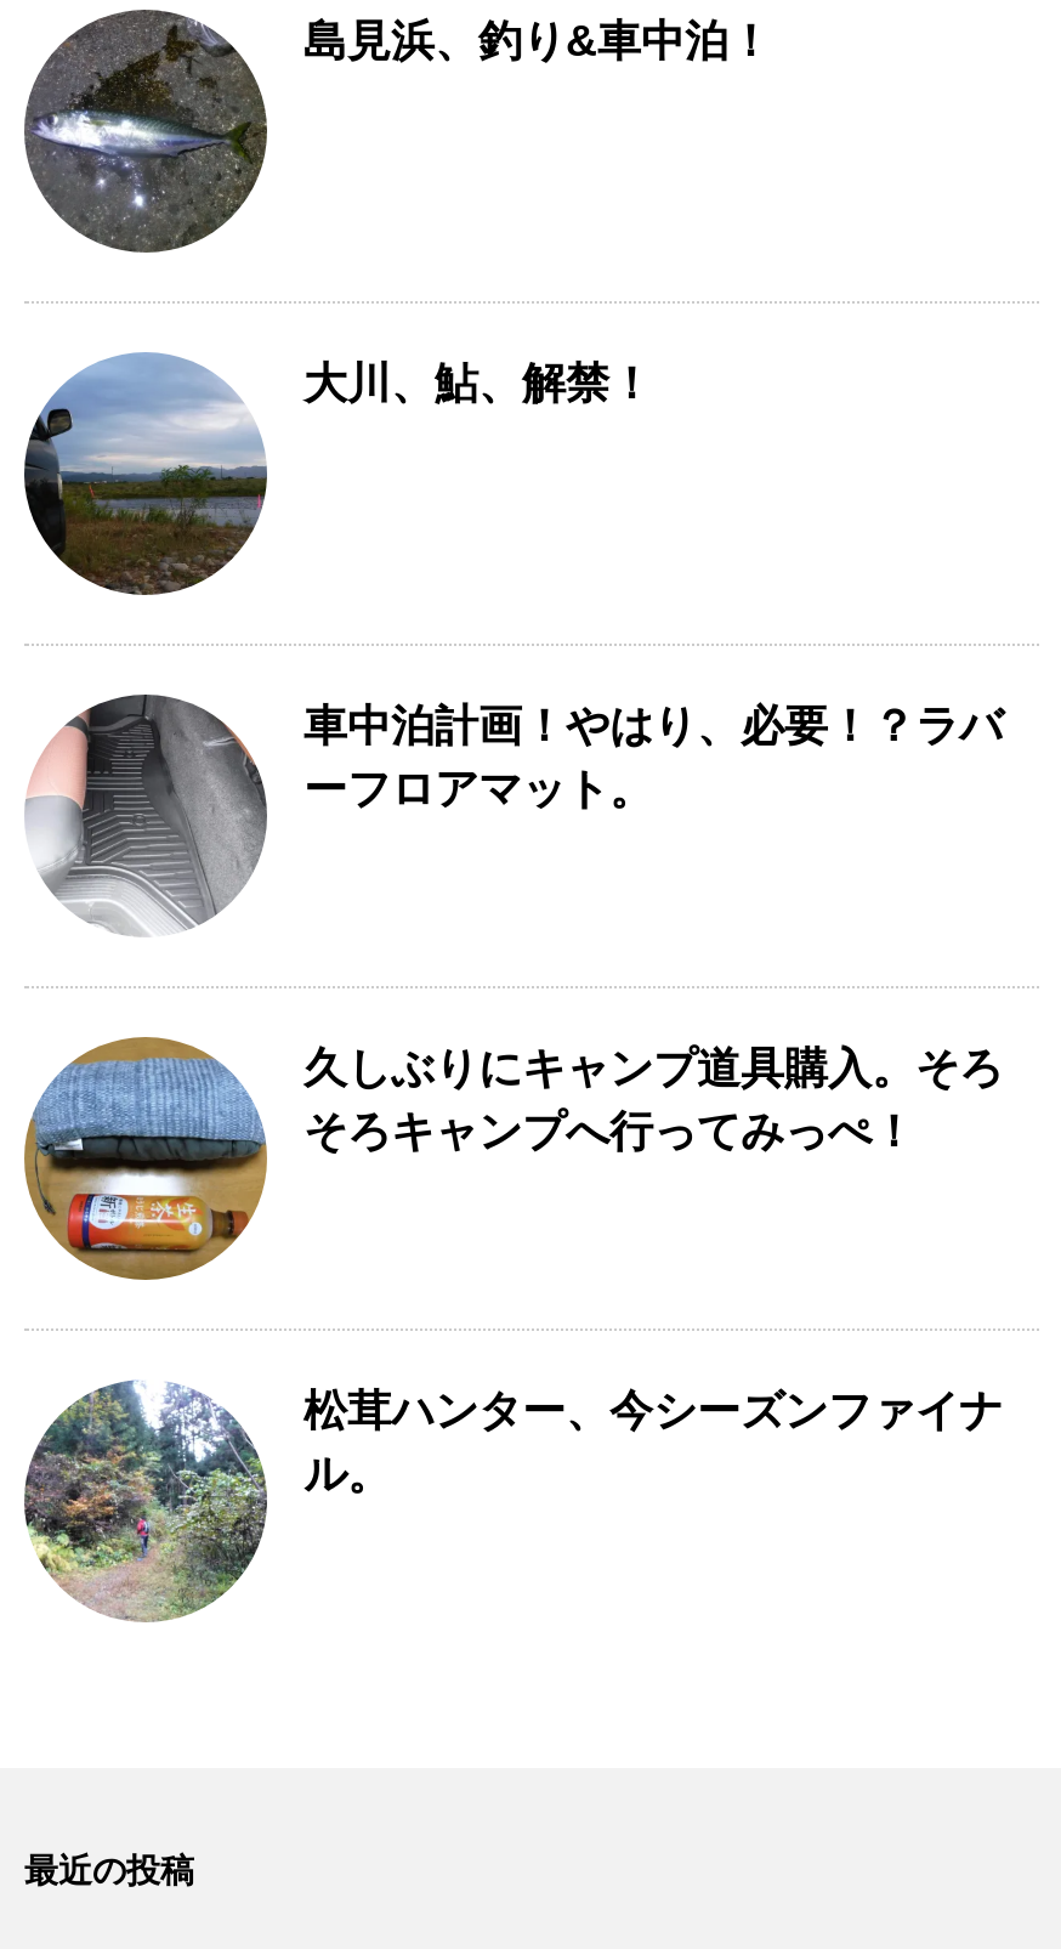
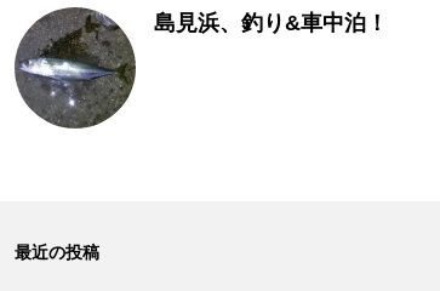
- [image]
- 大川、鮎、解禁！

- [image]
- 車中泊計画！やはり、必要！？ラバ
- ーフロアマット。

- [image]
- 久しぶりにキャンプ道具購入。そろ
- そろキャンプへ行ってみっぺ！

- [image]
- 松茸ハンター、今シーズンファイナ
- ル。
